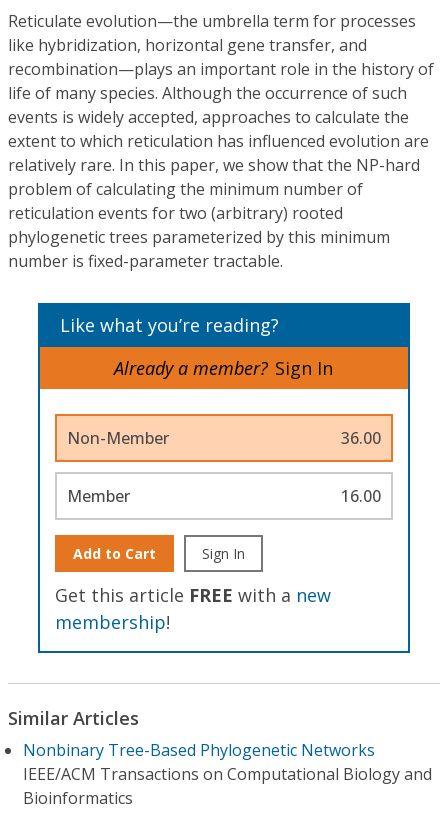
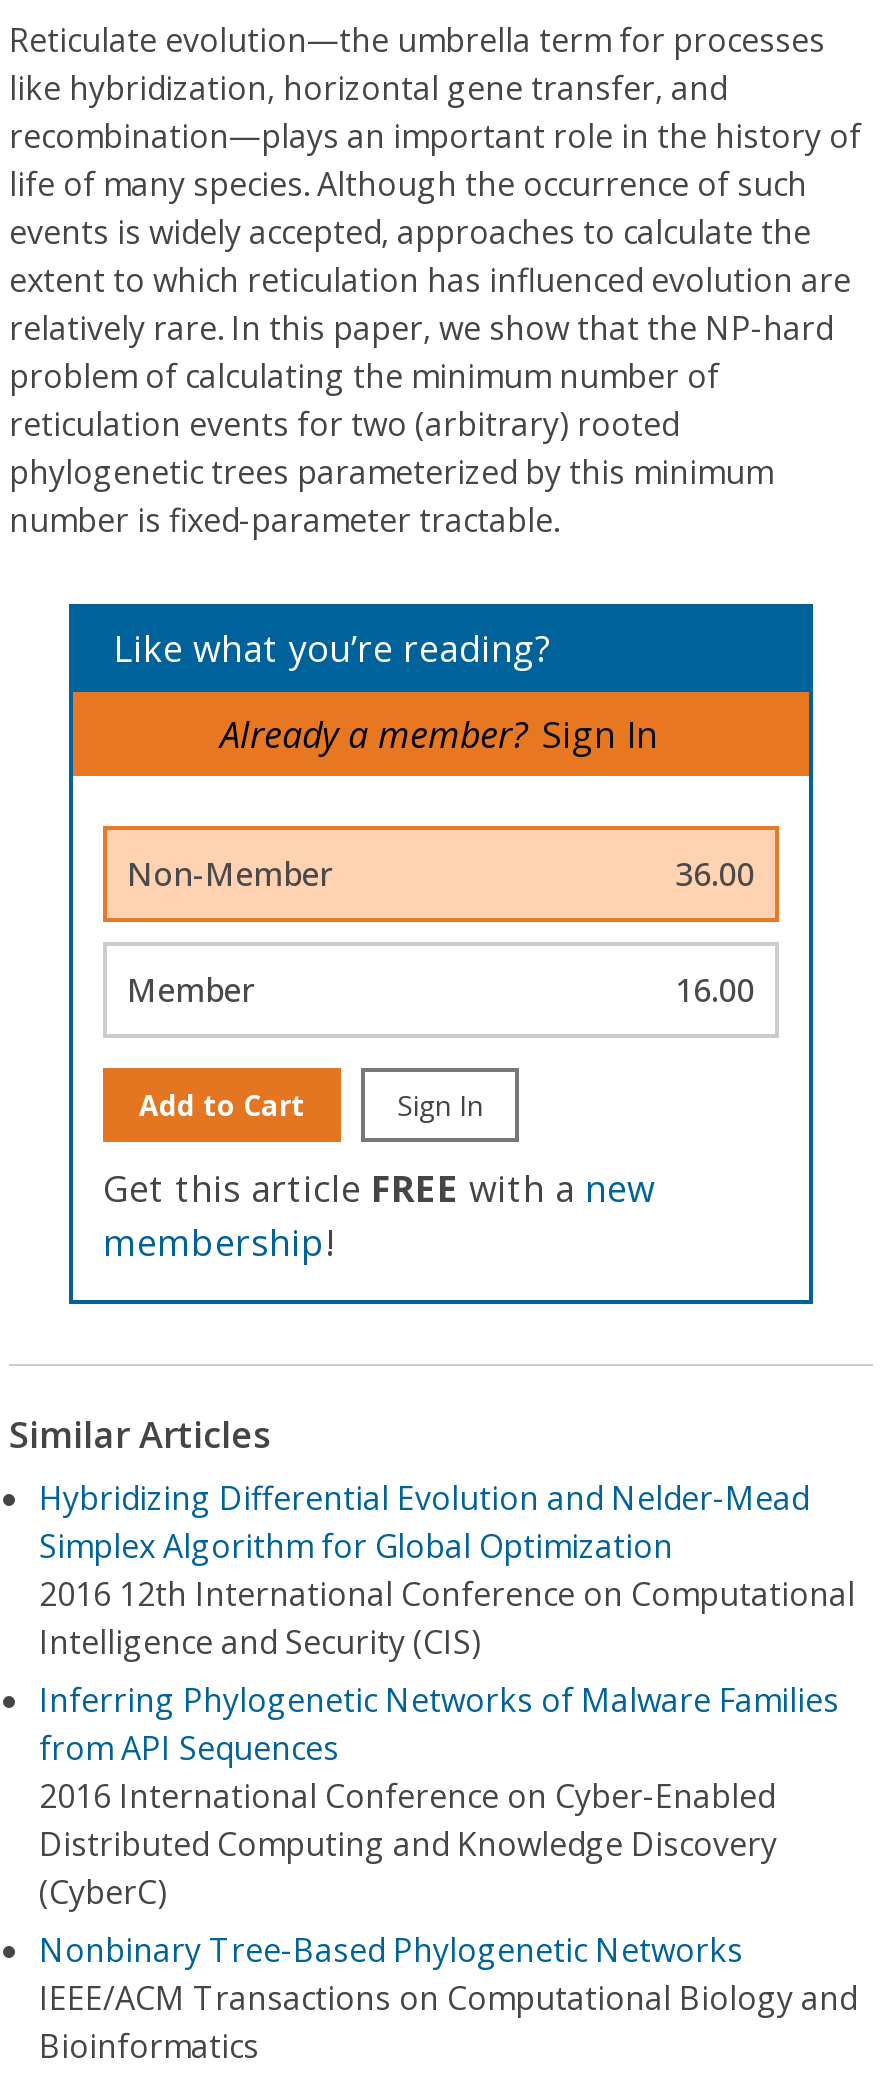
+ Hybridizing Differential Evolution and Nelder-Mead
+ Simplex Algorithm for Global Optimization
+ 2016 12th International Conference on Computational
+ Intelligence and Security (CIS)
+ Inferring Phylogenetic Networks of Malware Families
+ from API Sequences
+ 2016 International Conference on Cyber-Enabled
+ Distributed Computing and Knowledge Discovery
+ (CyberC)
